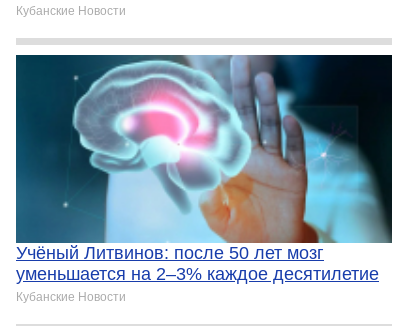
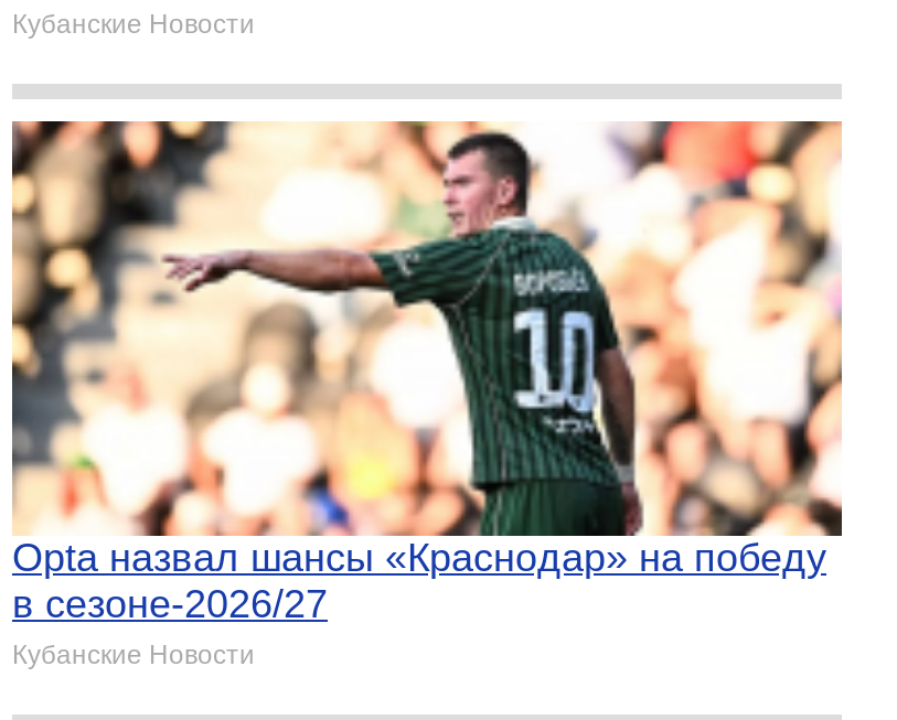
- [image]
- Учёный Литвинов: после 50 лет мозг
- уменьшается на 2–3% каждое десятилетие
+ [image]
+ Opta назвал шансы «Краснодар» на победу
+ в сезоне-2026/27
